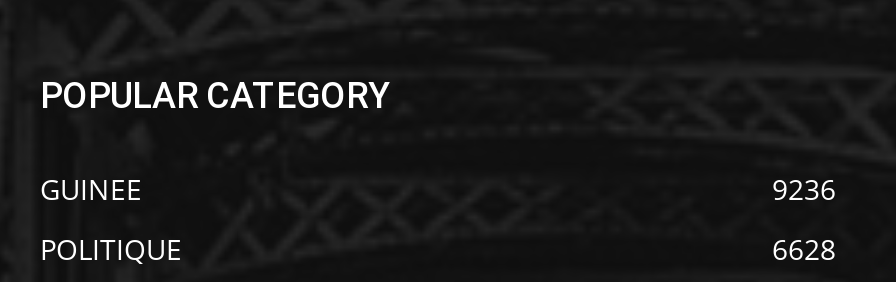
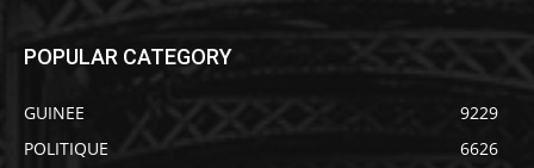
- 9236
+ 9229

- 6628
+ 6626
